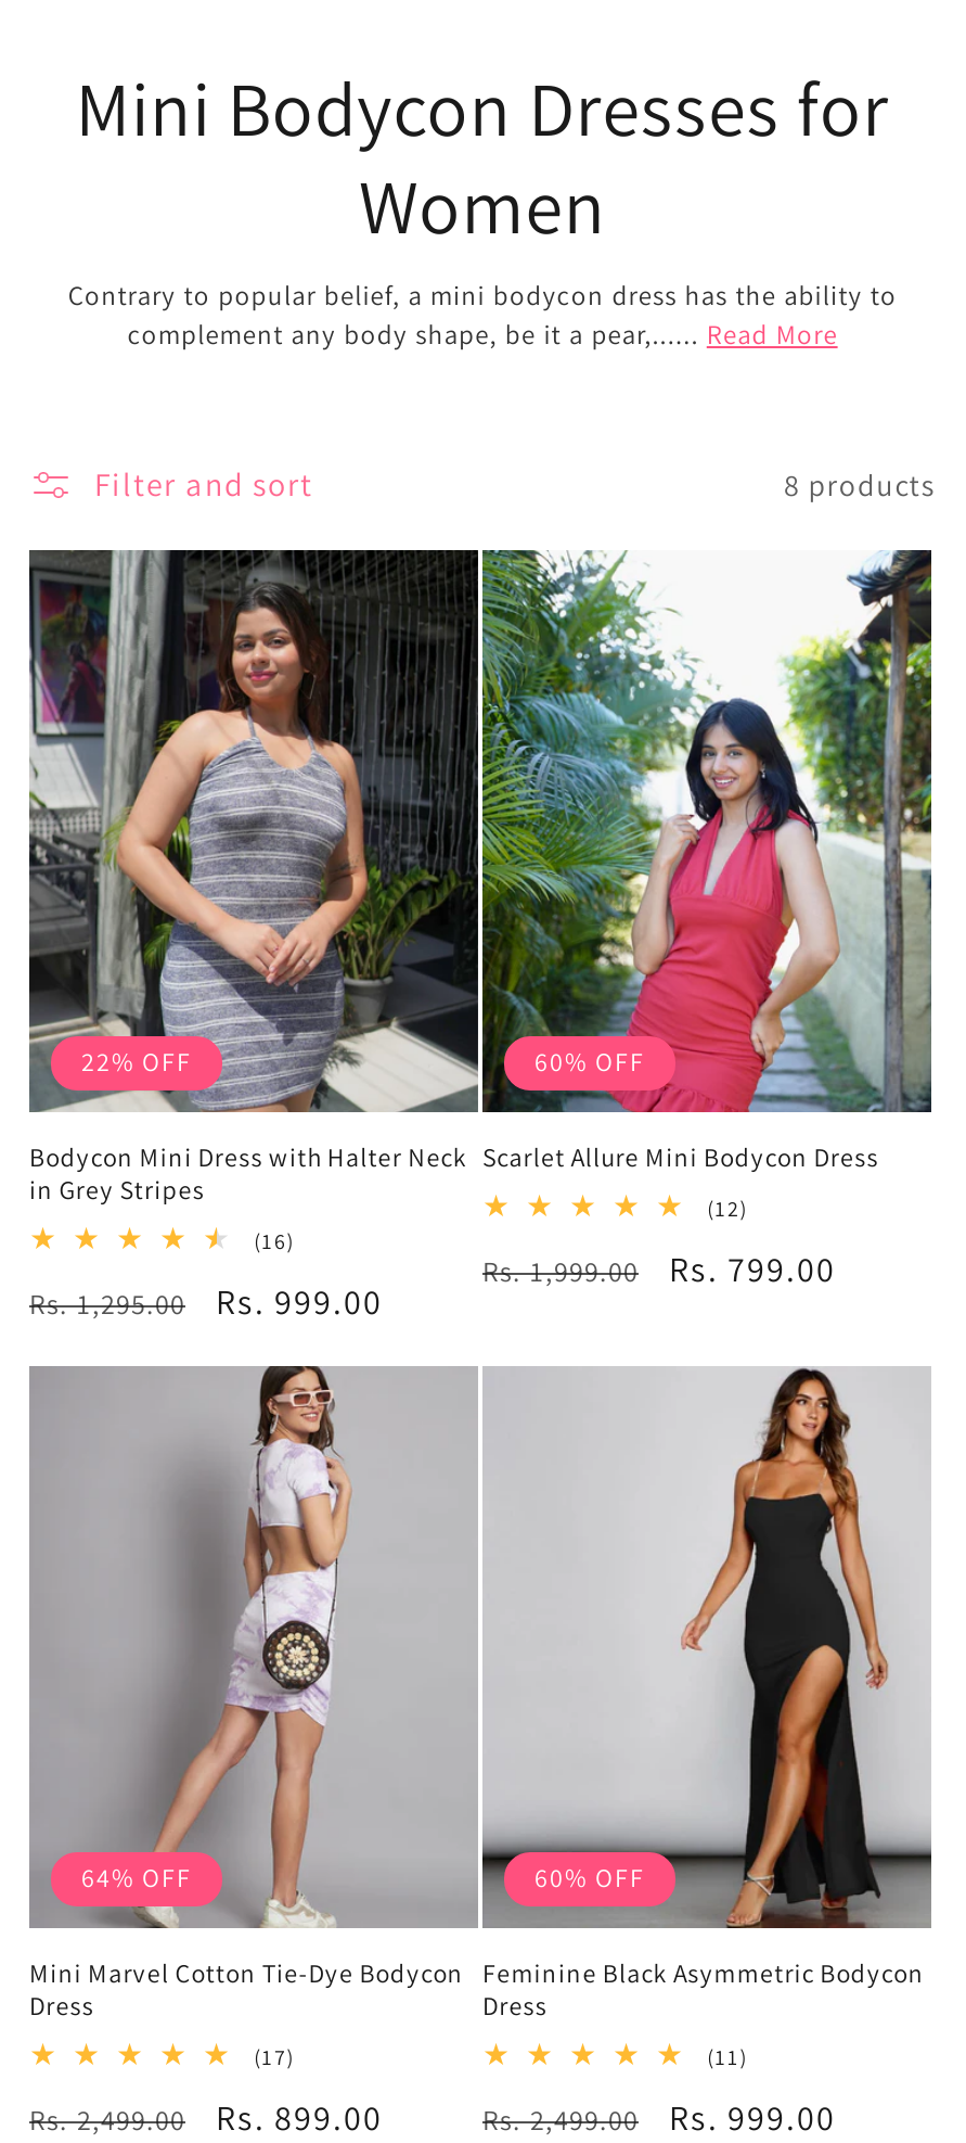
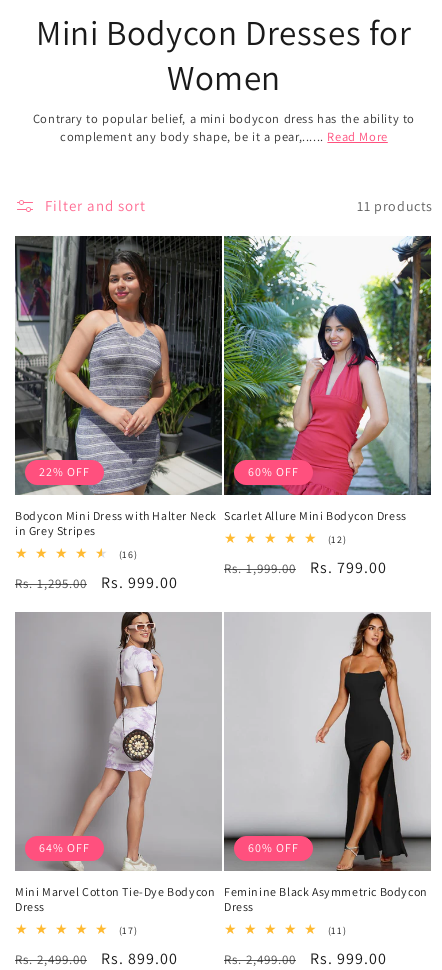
- 8 products
+ 11 products
